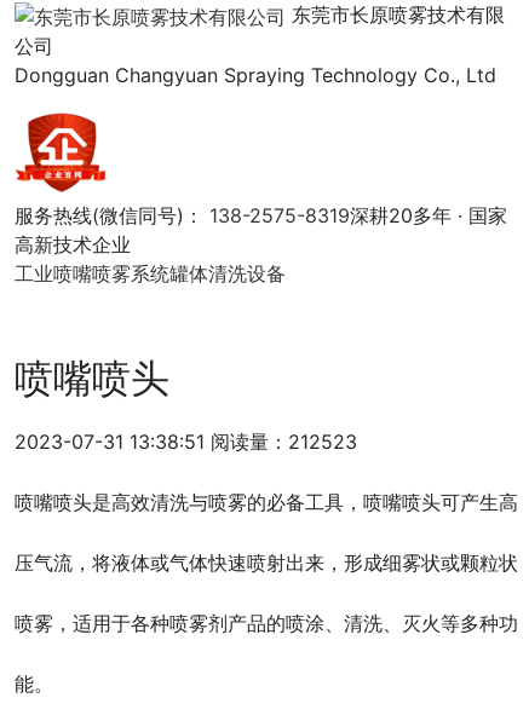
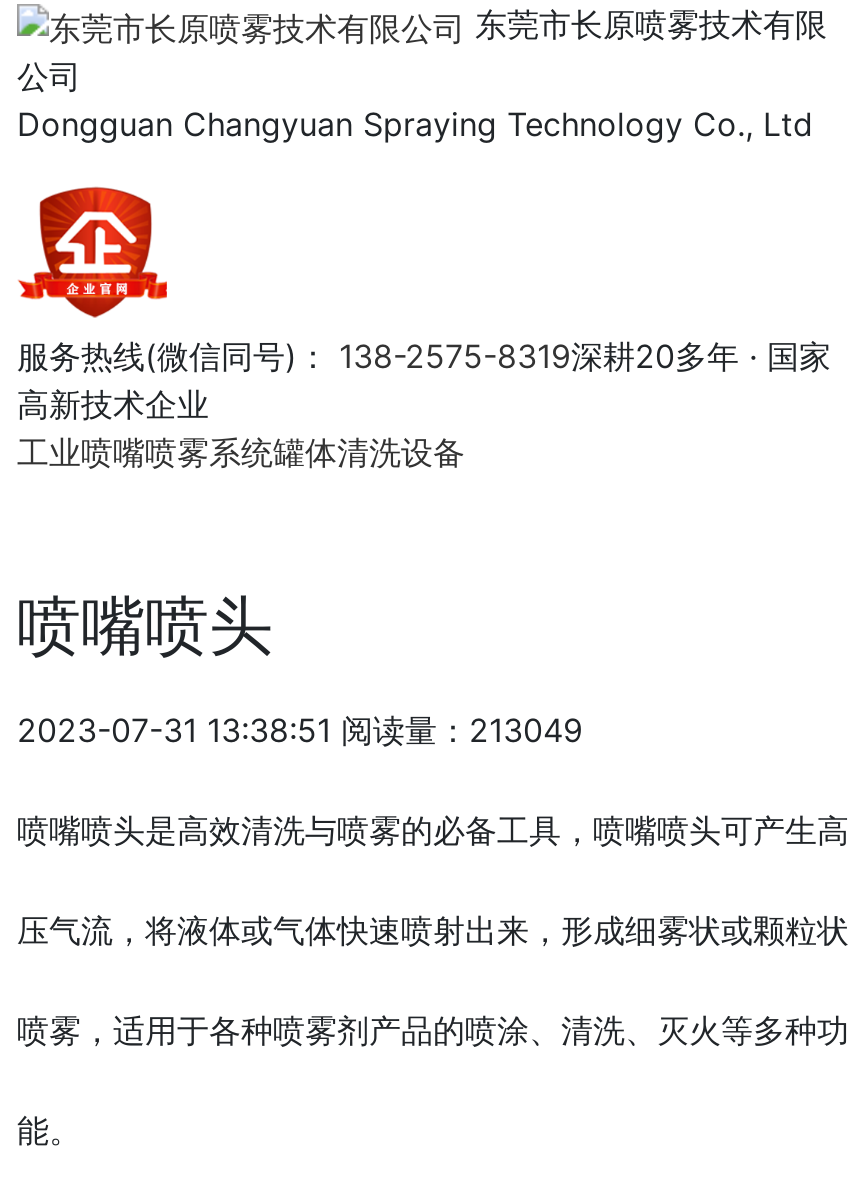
- 2023-07-31 13:38:51 阅读量：212523
+ 2023-07-31 13:38:51 阅读量：213049
